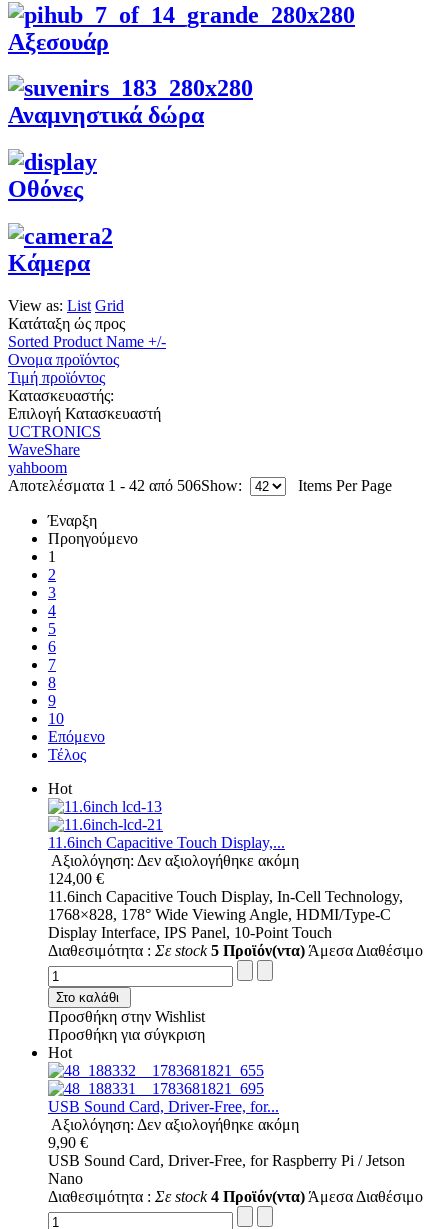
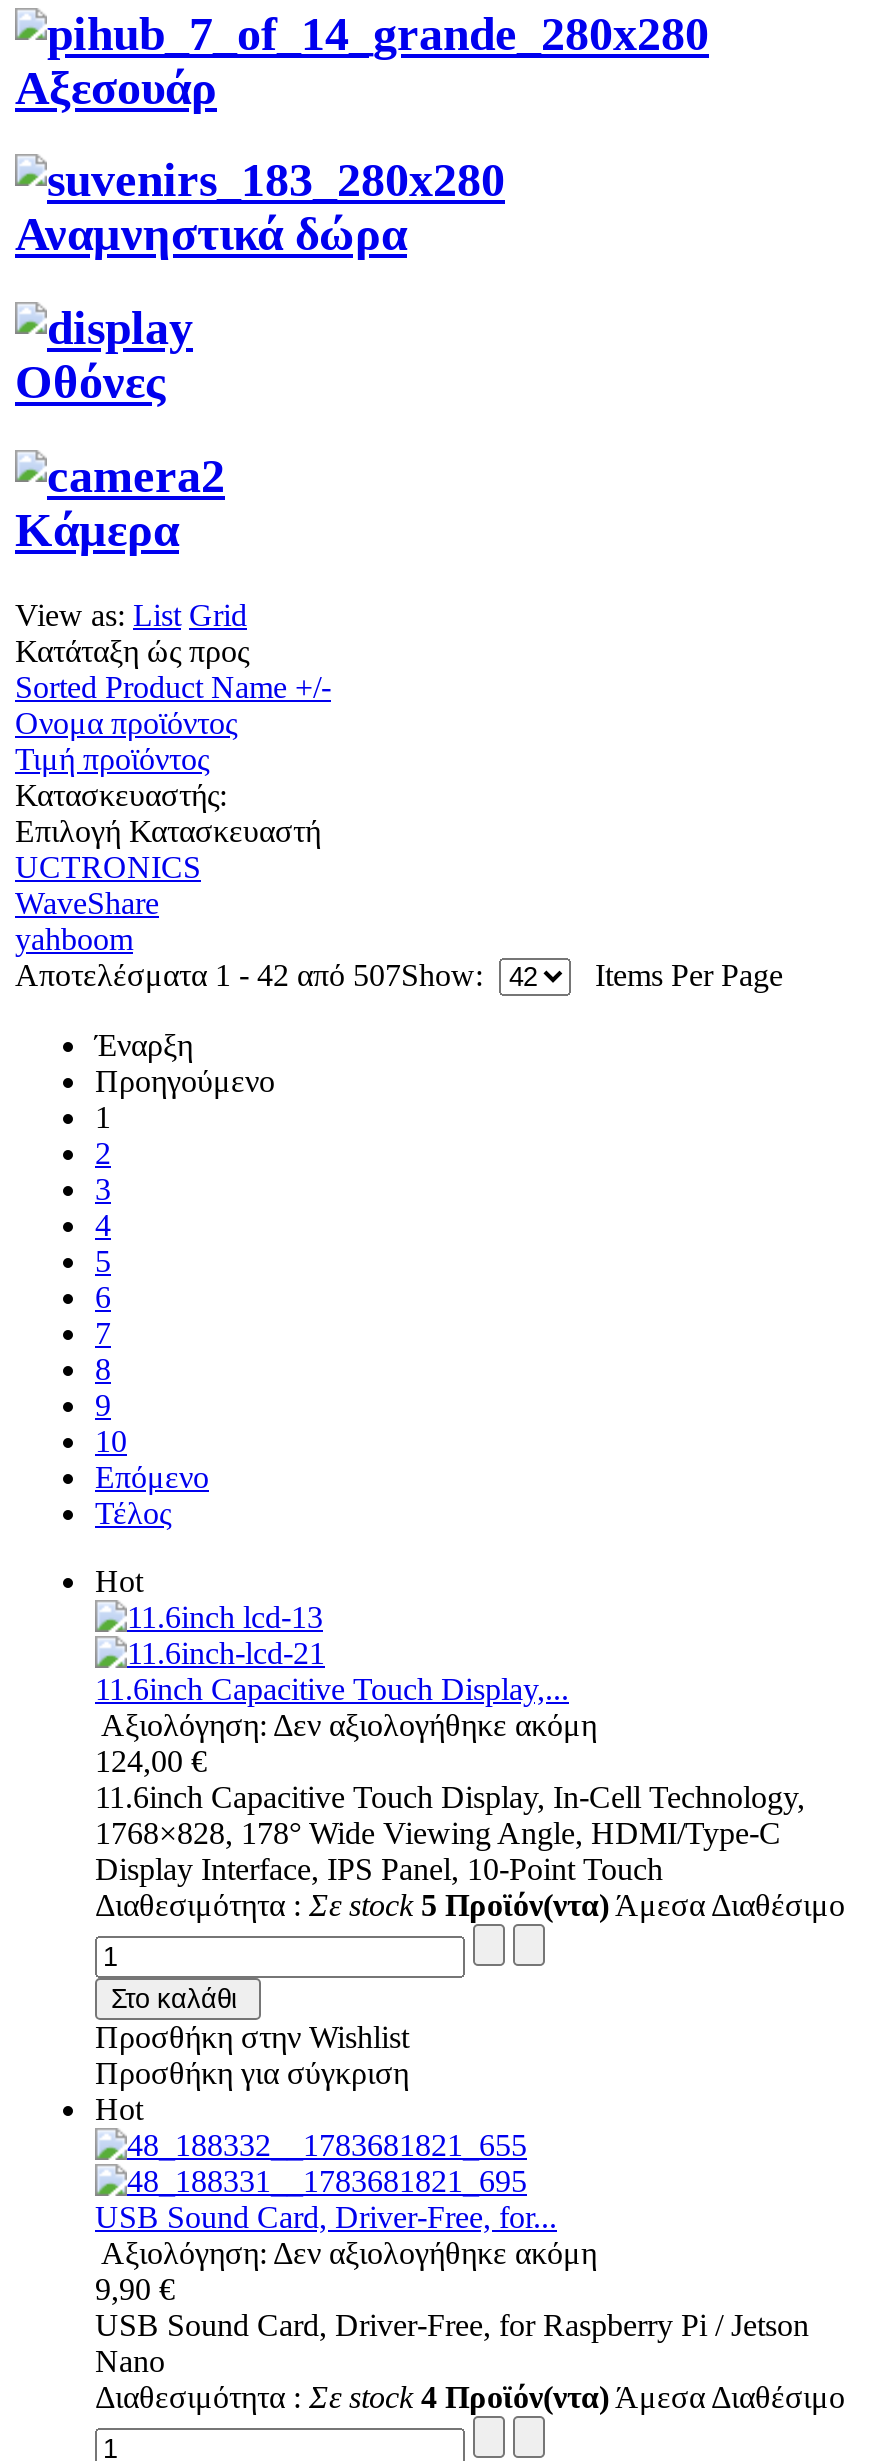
- Αποτελέσματα 1 - 42 από 506Show:
+ Αποτελέσματα 1 - 42 από 507Show:
